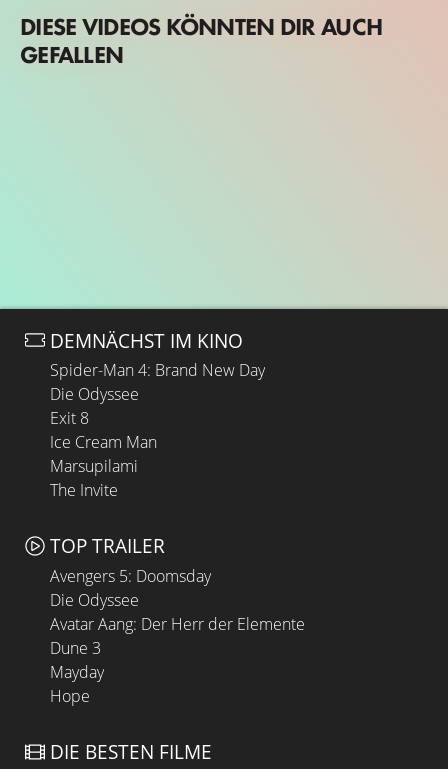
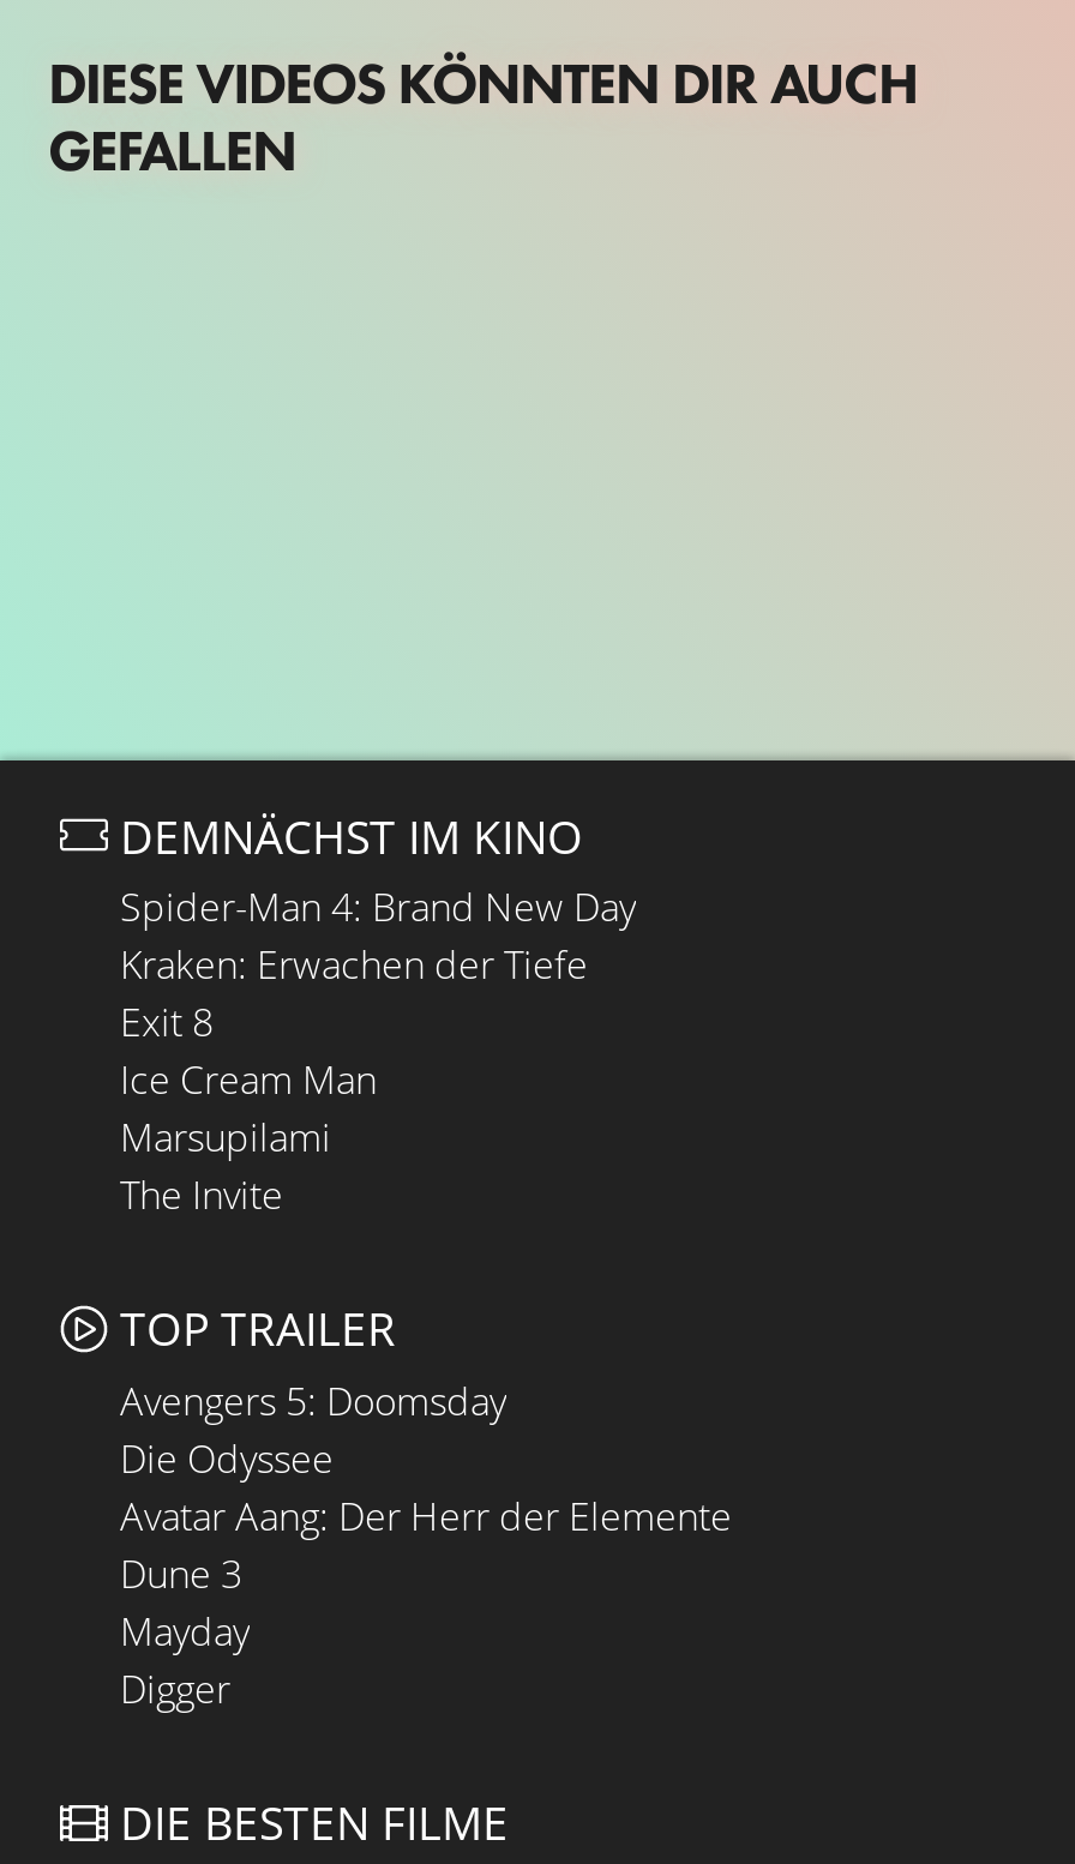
- Die Odyssee
+ Kraken: Erwachen der Tiefe

- Hope
+ Digger
